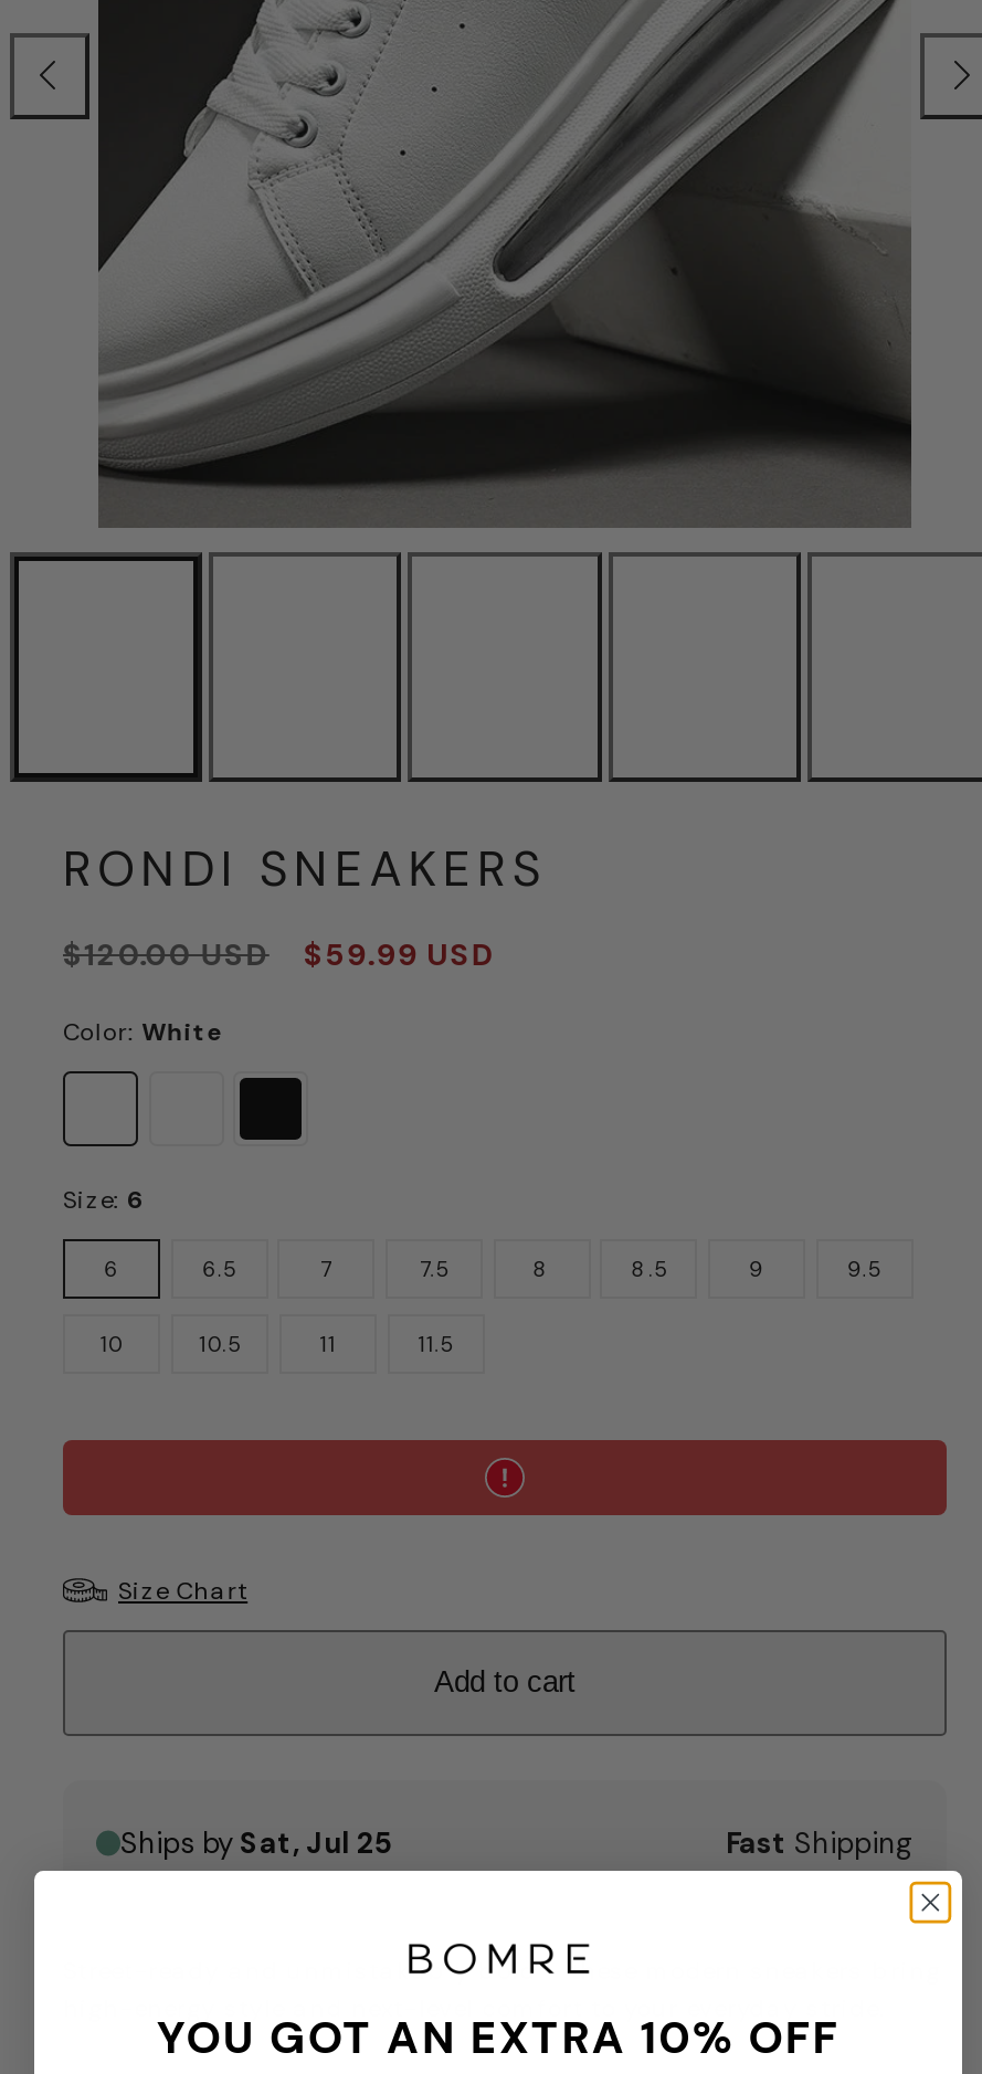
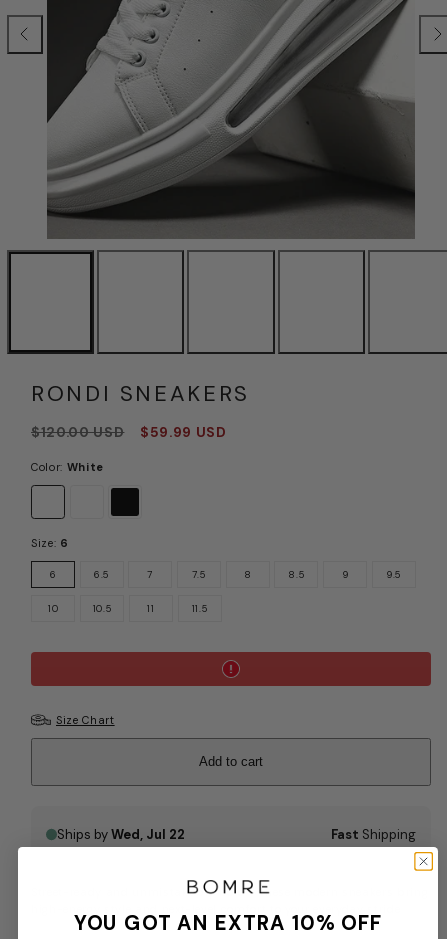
- Ships by Sat, Jul 25
+ Ships by Wed, Jul 22
